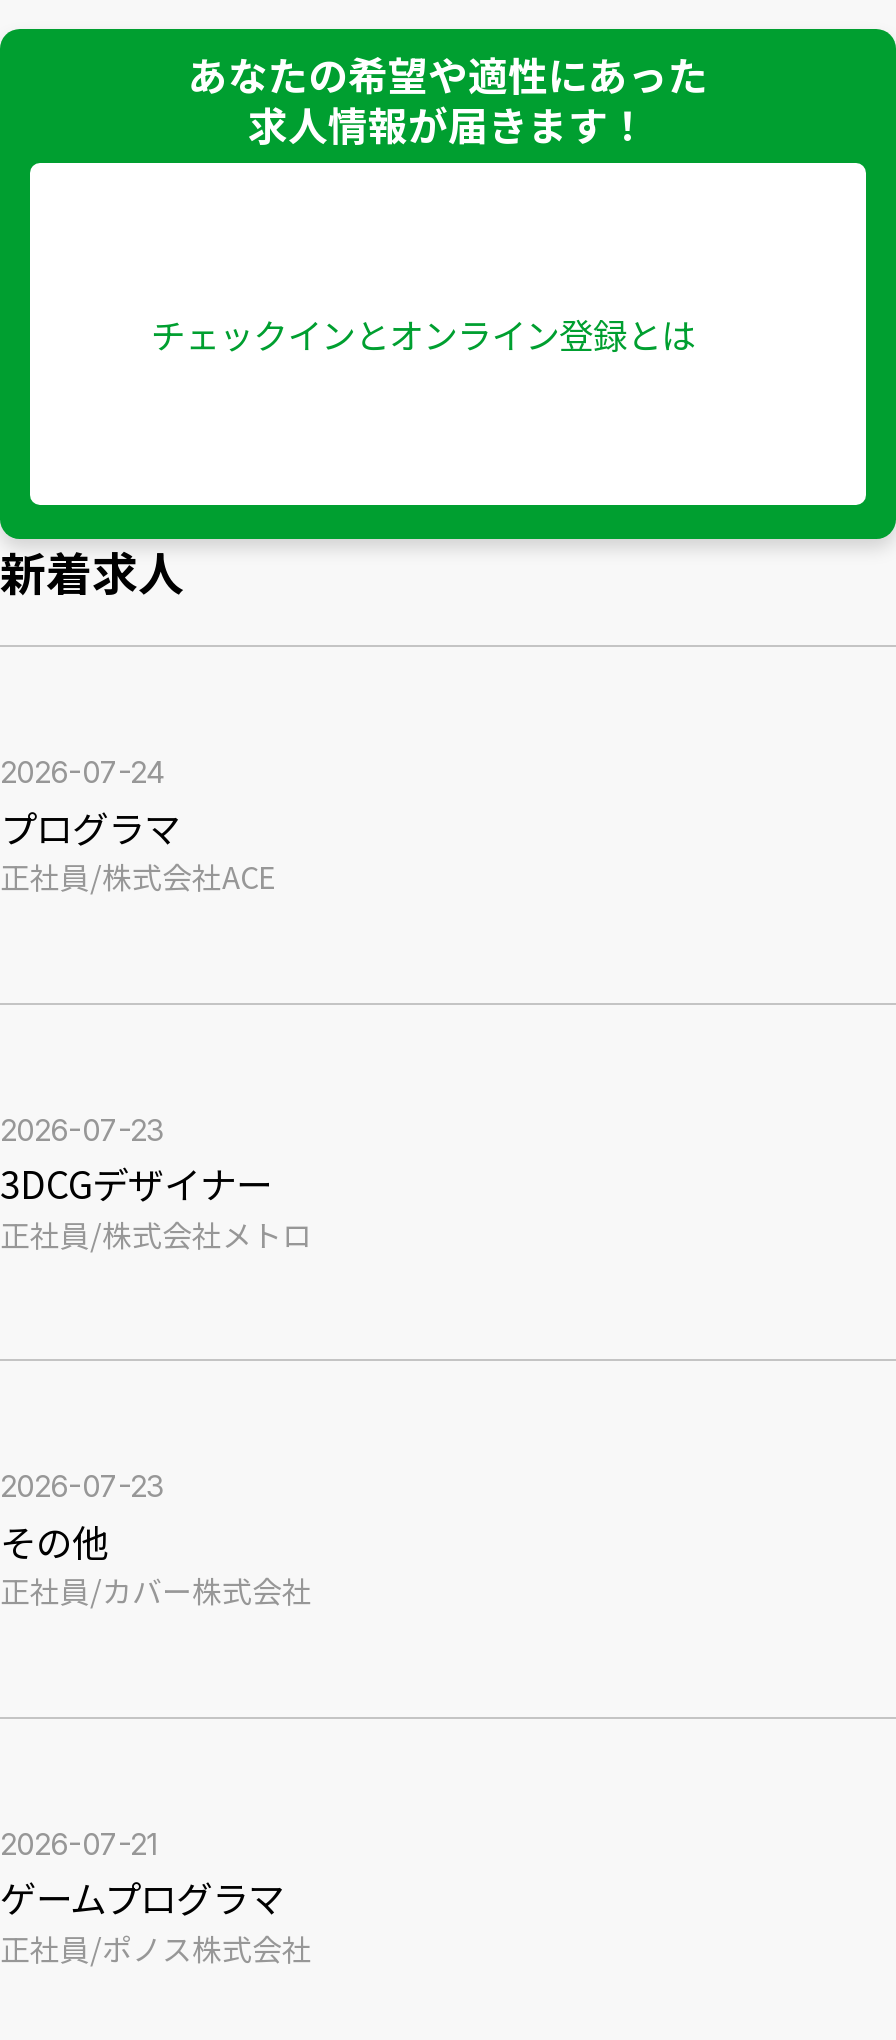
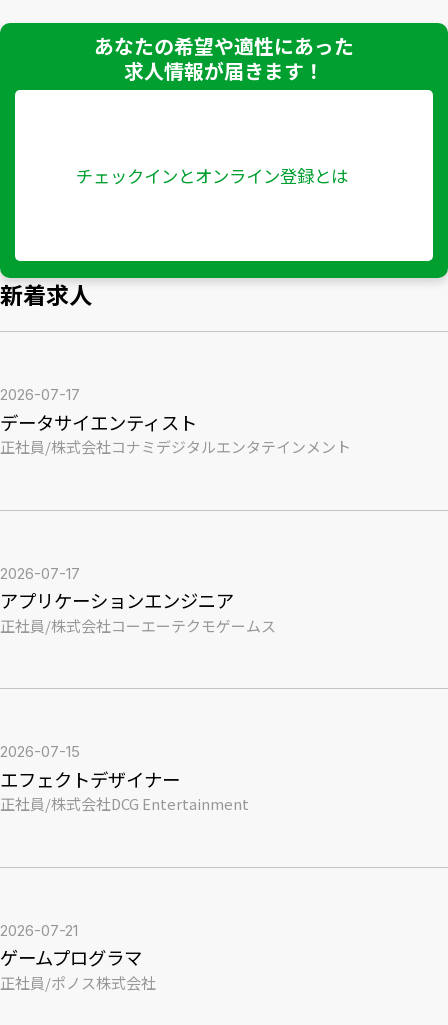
- 2026-07-24
- プログラマ
- 正社員/株式会社ACE
+ 2026-07-17
+ データサイエンティスト
+ 正社員/株式会社コナミデジタルエンタテインメント

- 2026-07-23
- 3DCGデザイナー
- 正社員/株式会社メトロ
+ 2026-07-17
+ アプリケーションエンジニア
+ 正社員/株式会社コーエーテクモゲームス

- 2026-07-23
- その他
- 正社員/カバー株式会社
+ 2026-07-15
+ エフェクトデザイナー
+ 正社員/株式会社DCG Entertainment
